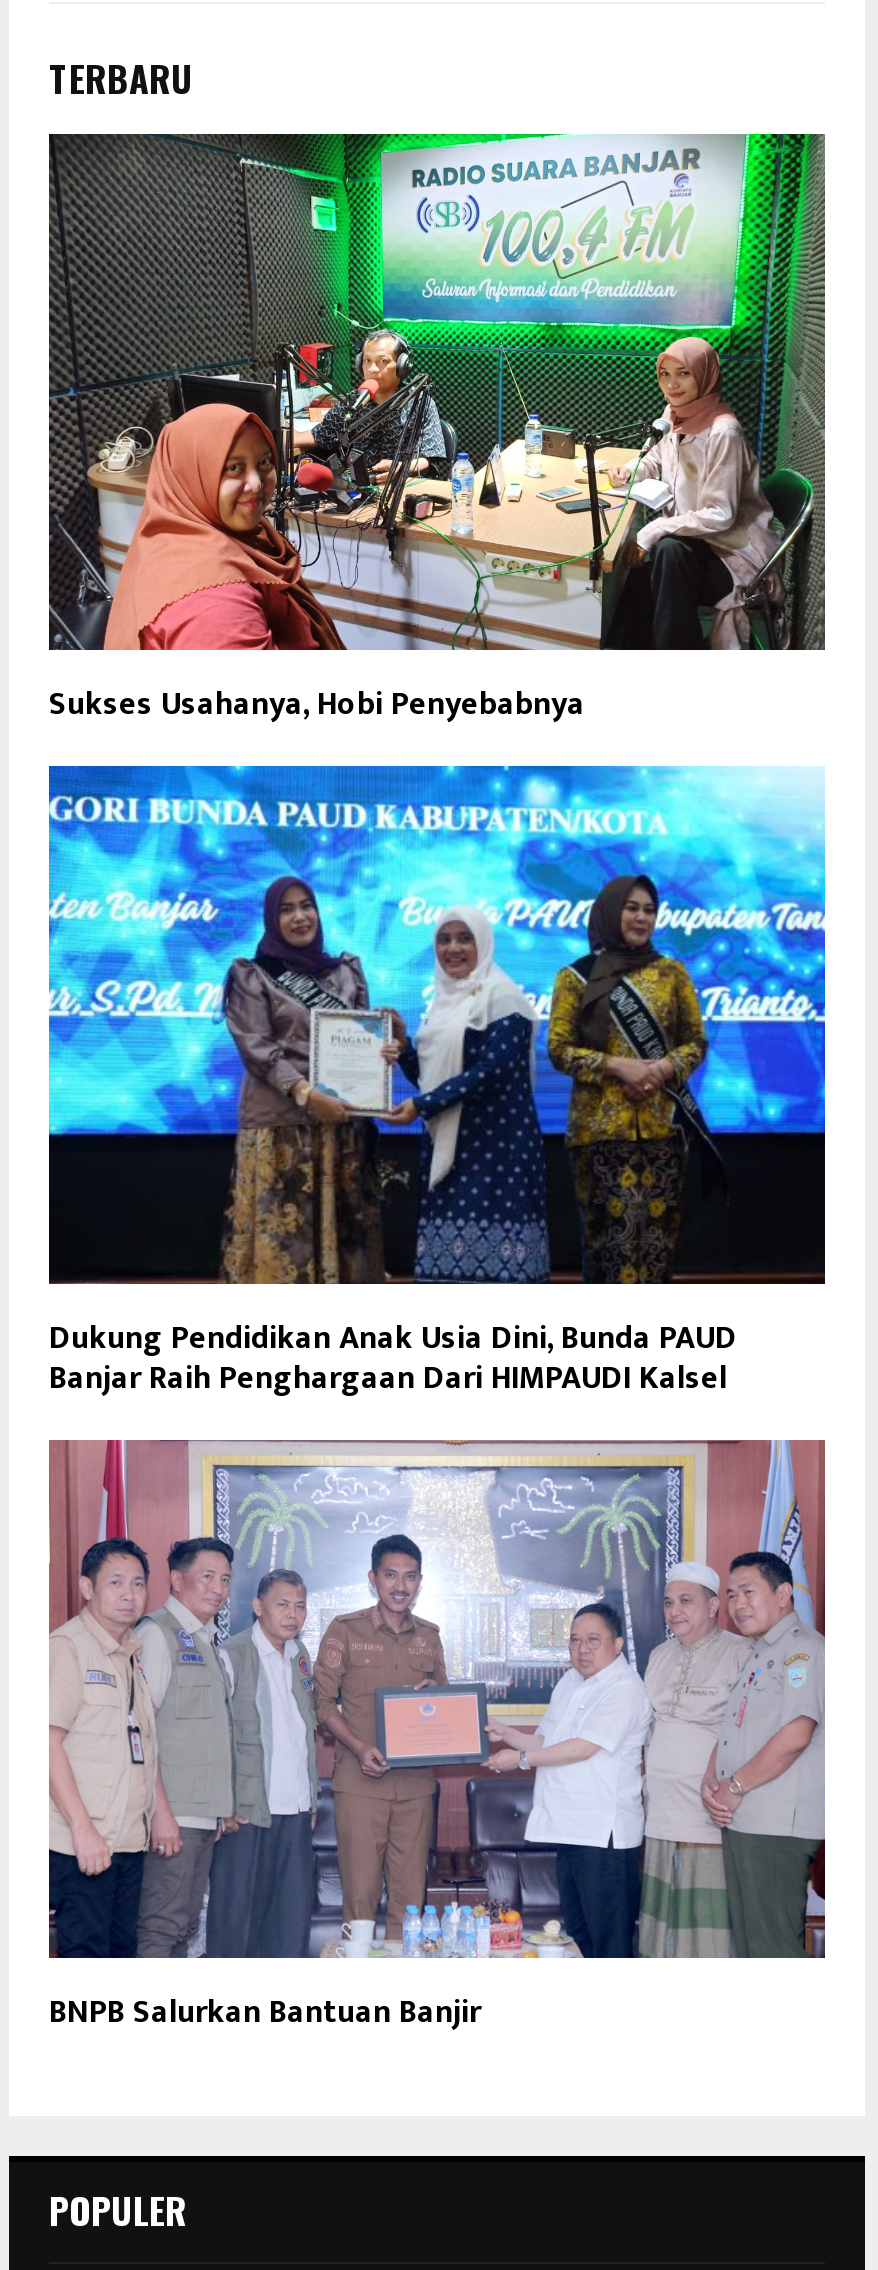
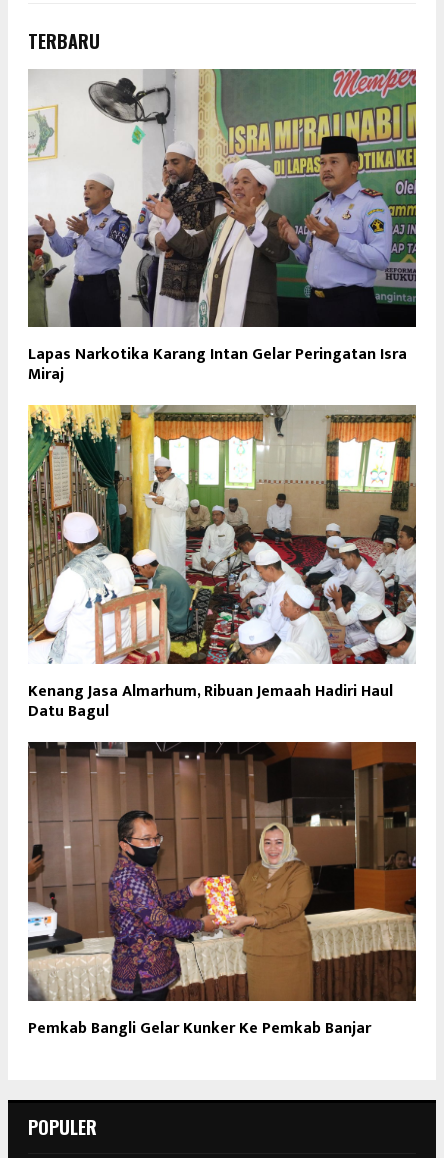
- [image]
- Sukses Usahanya, Hobi Penyebabnya
+ [image]
+ Lapas Narkotika Karang Intan Gelar Peringatan Isra
+ Miraj

- [image]
- Dukung Pendidikan Anak Usia Dini, Bunda PAUD
- Banjar Raih Penghargaan Dari HIMPAUDI Kalsel
+ [image]
+ Kenang Jasa Almarhum, Ribuan Jemaah Hadiri Haul
+ Datu Bagul

- [image]
- BNPB Salurkan Bantuan Banjir
+ [image]
+ Pemkab Bangli Gelar Kunker Ke Pemkab Banjar
